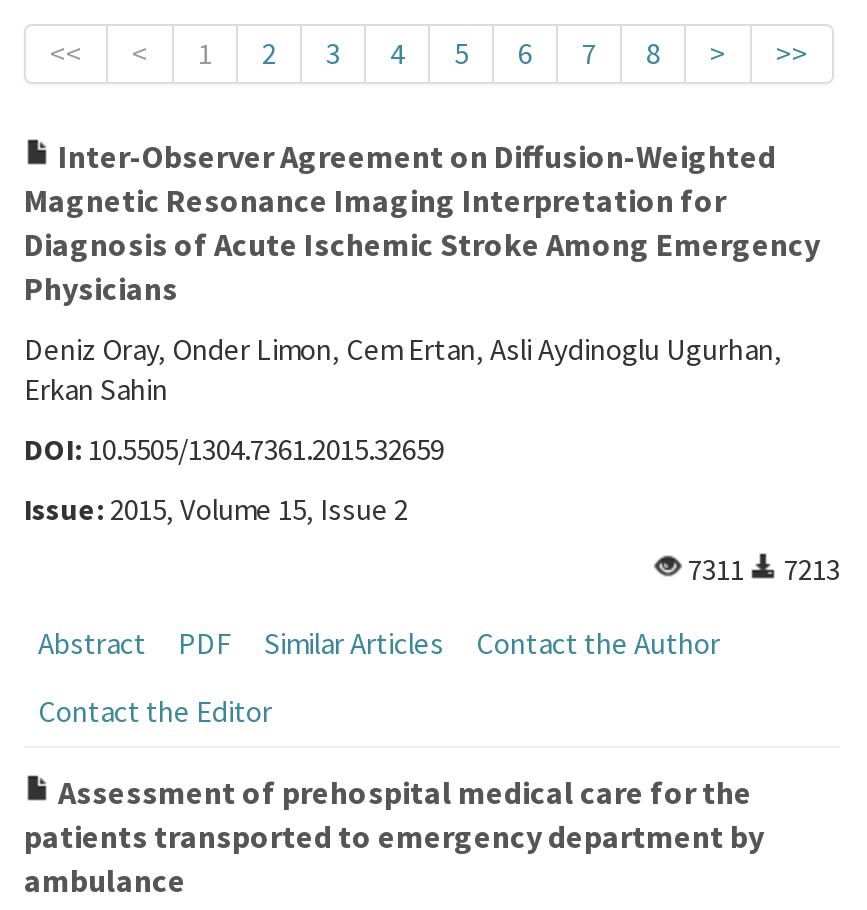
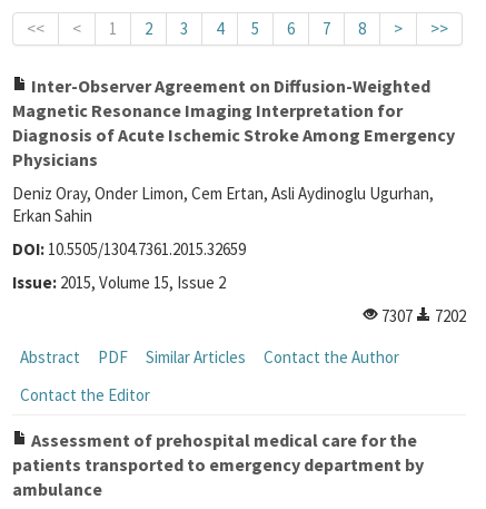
- 7311
+ 7307

- 7213
+ 7202
